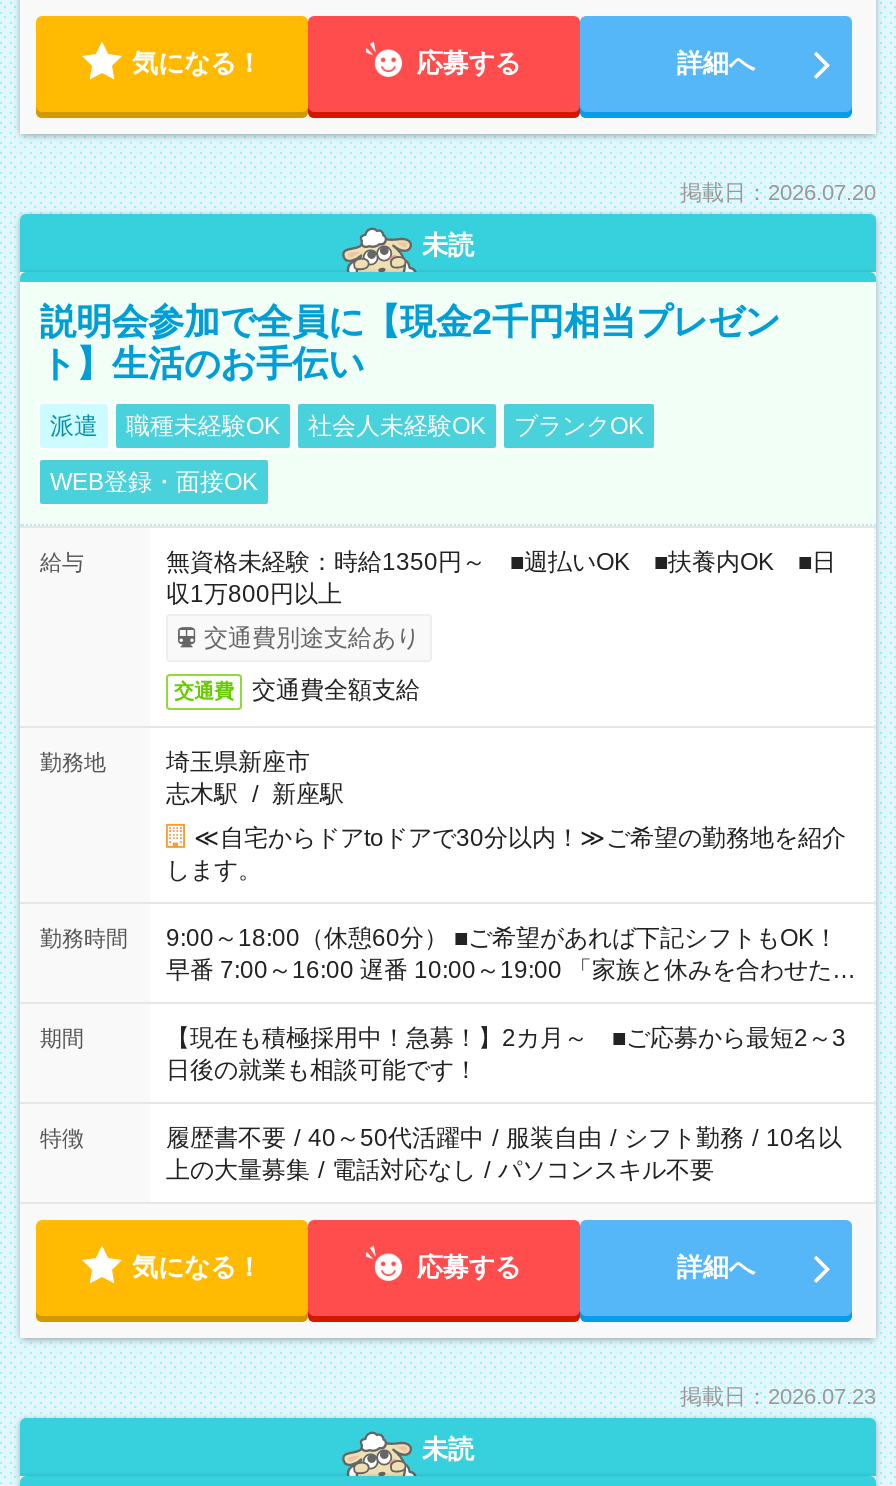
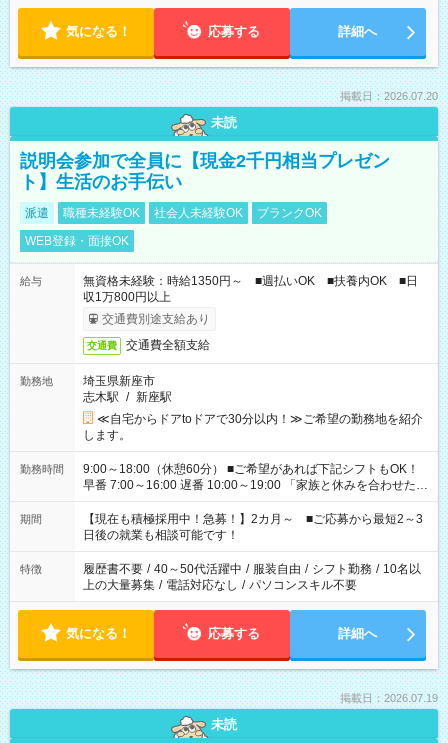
- 掲載日：2026.07.23
+ 掲載日：2026.07.19
